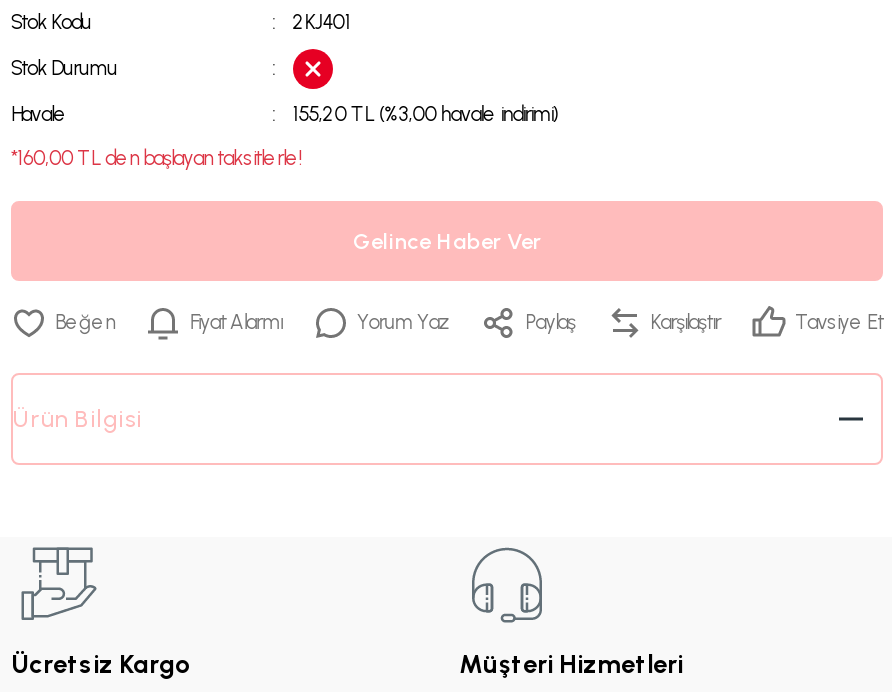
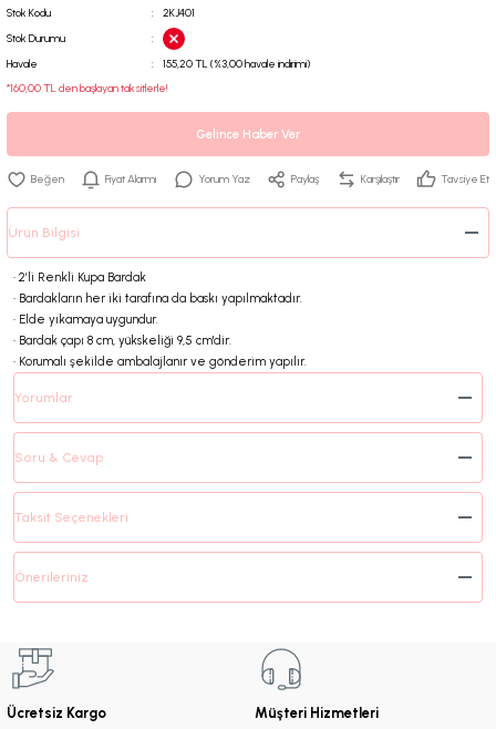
+ • 2’li Renkli Kupa Bardak
+ • Bardakların her iki tarafına da baskı yapılmaktadır.
+ • Elde yıkamaya uygundur.
+ • Bardak çapı 8 cm, yükskeliği 9,5 cm'dir.
+ • Korumalı şekilde ambalajlanır ve gönderim yapılır.
+ Yorumlar

+ Soru & Cevap

+ Taksit Seçenekleri

+ Önerileriniz
